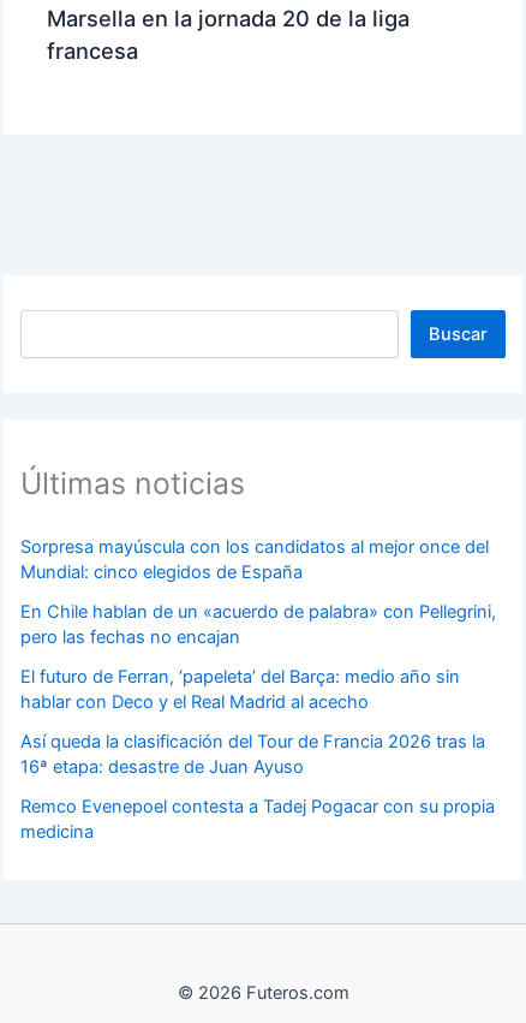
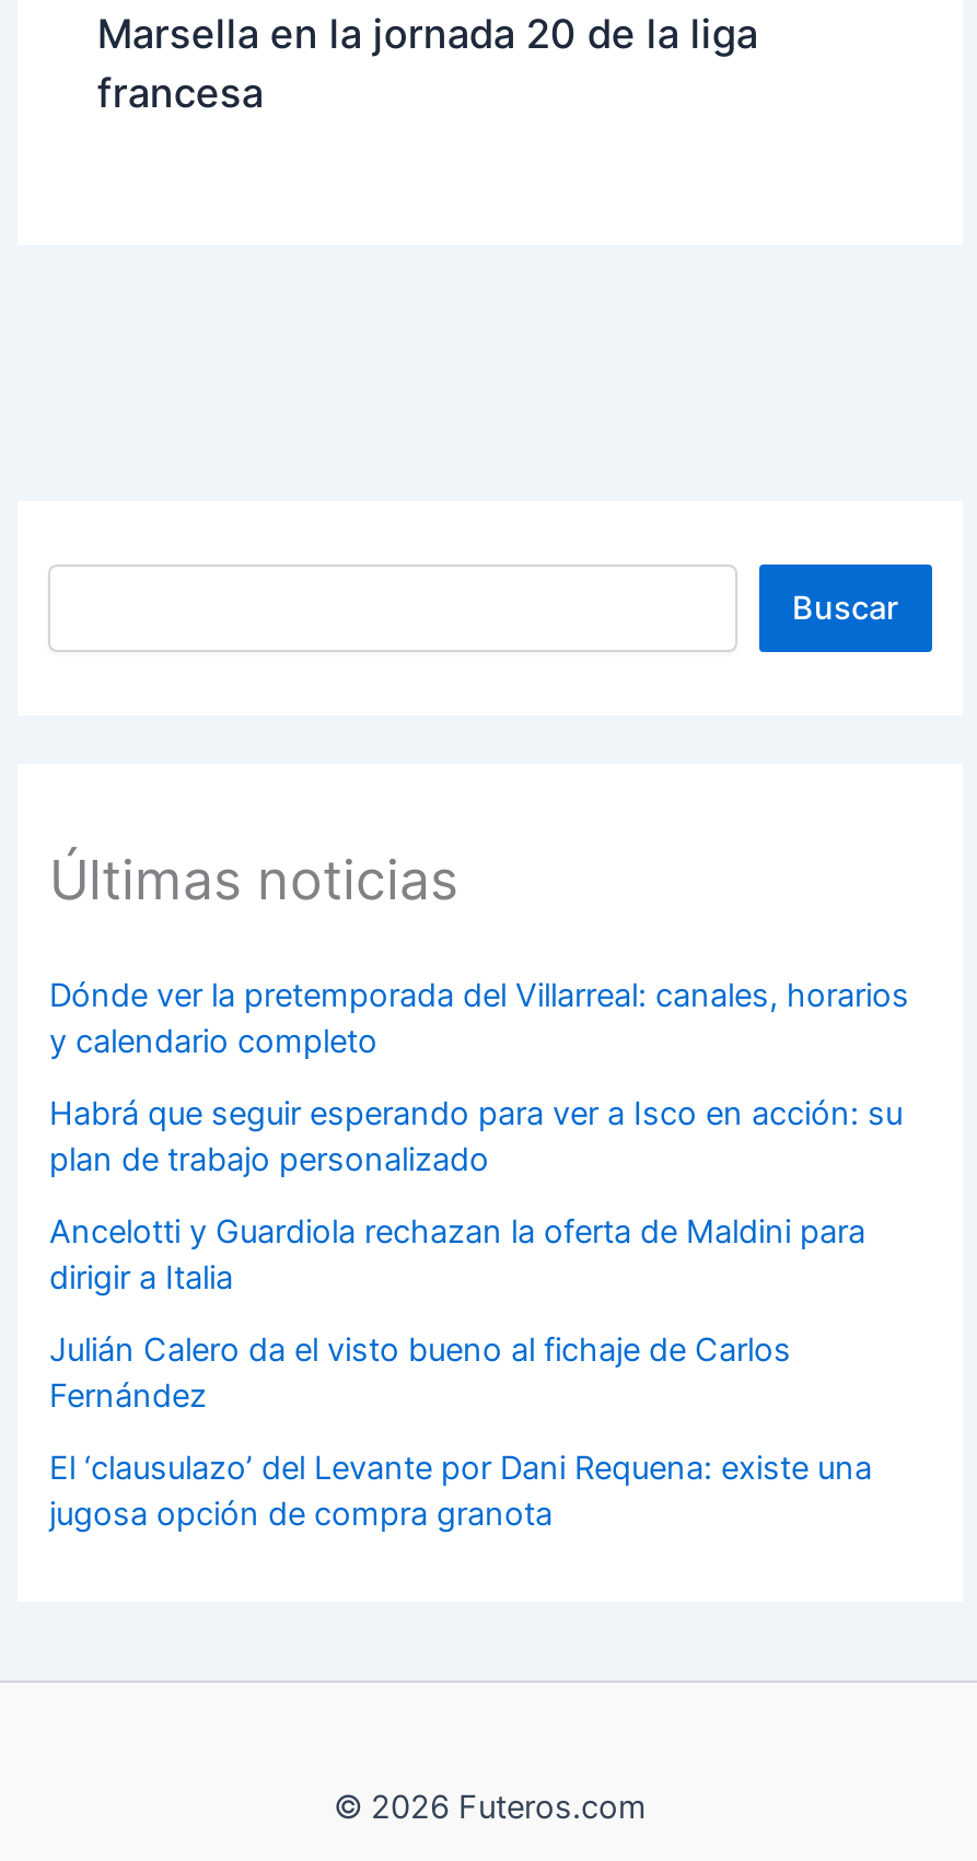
- Sorpresa mayúscula con los candidatos al mejor once del
- Mundial: cinco elegidos de España
+ Dónde ver la pretemporada del Villarreal: canales, horarios
+ y calendario completo

- En Chile hablan de un «acuerdo de palabra» con Pellegrini,
- pero las fechas no encajan
+ Habrá que seguir esperando para ver a Isco en acción: su
+ plan de trabajo personalizado

- El futuro de Ferran, ‘papeleta’ del Barça: medio año sin
- hablar con Deco y el Real Madrid al acecho
+ Ancelotti y Guardiola rechazan la oferta de Maldini para
+ dirigir a Italia

- Así queda la clasificación del Tour de Francia 2026 tras la
- 16ª etapa: desastre de Juan Ayuso
+ Julián Calero da el visto bueno al fichaje de Carlos
+ Fernández

- Remco Evenepoel contesta a Tadej Pogacar con su propia
- medicina
+ El ‘clausulazo’ del Levante por Dani Requena: existe una
+ jugosa opción de compra granota
